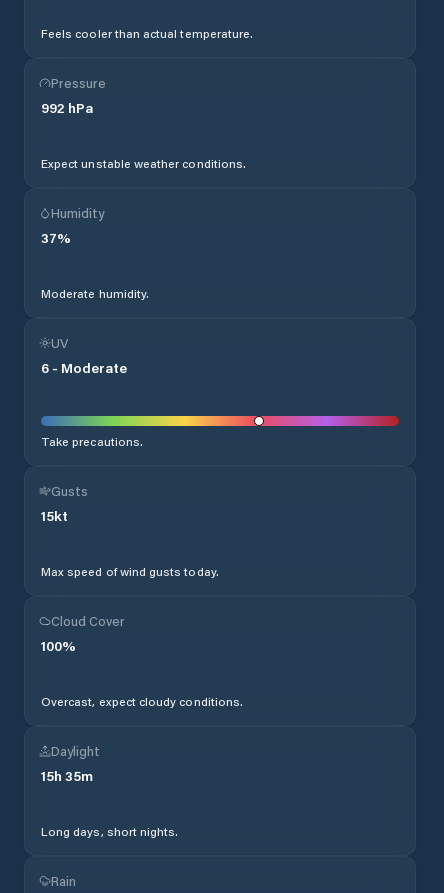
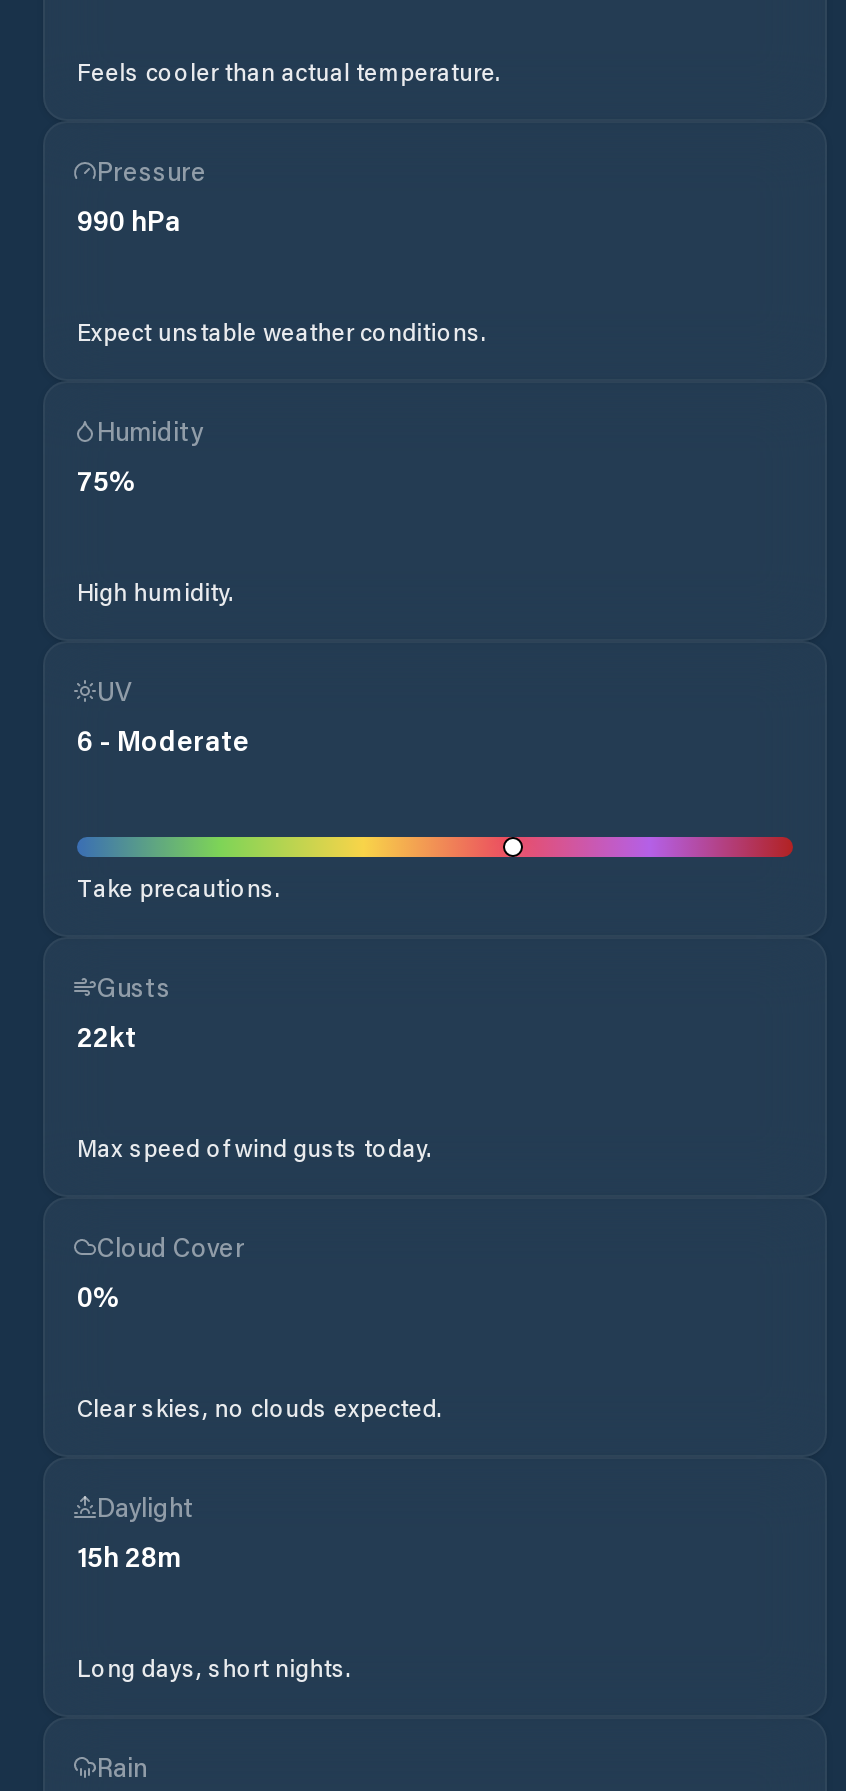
- 992 hPa
+ 990 hPa

- 37%
+ 75%

- Moderate humidity.
+ High humidity.

- 15kt
+ 22kt

- 100%
+ 0%

- Overcast, expect cloudy conditions.
+ Clear skies, no clouds expected.

- 15h 35m
+ 15h 28m
